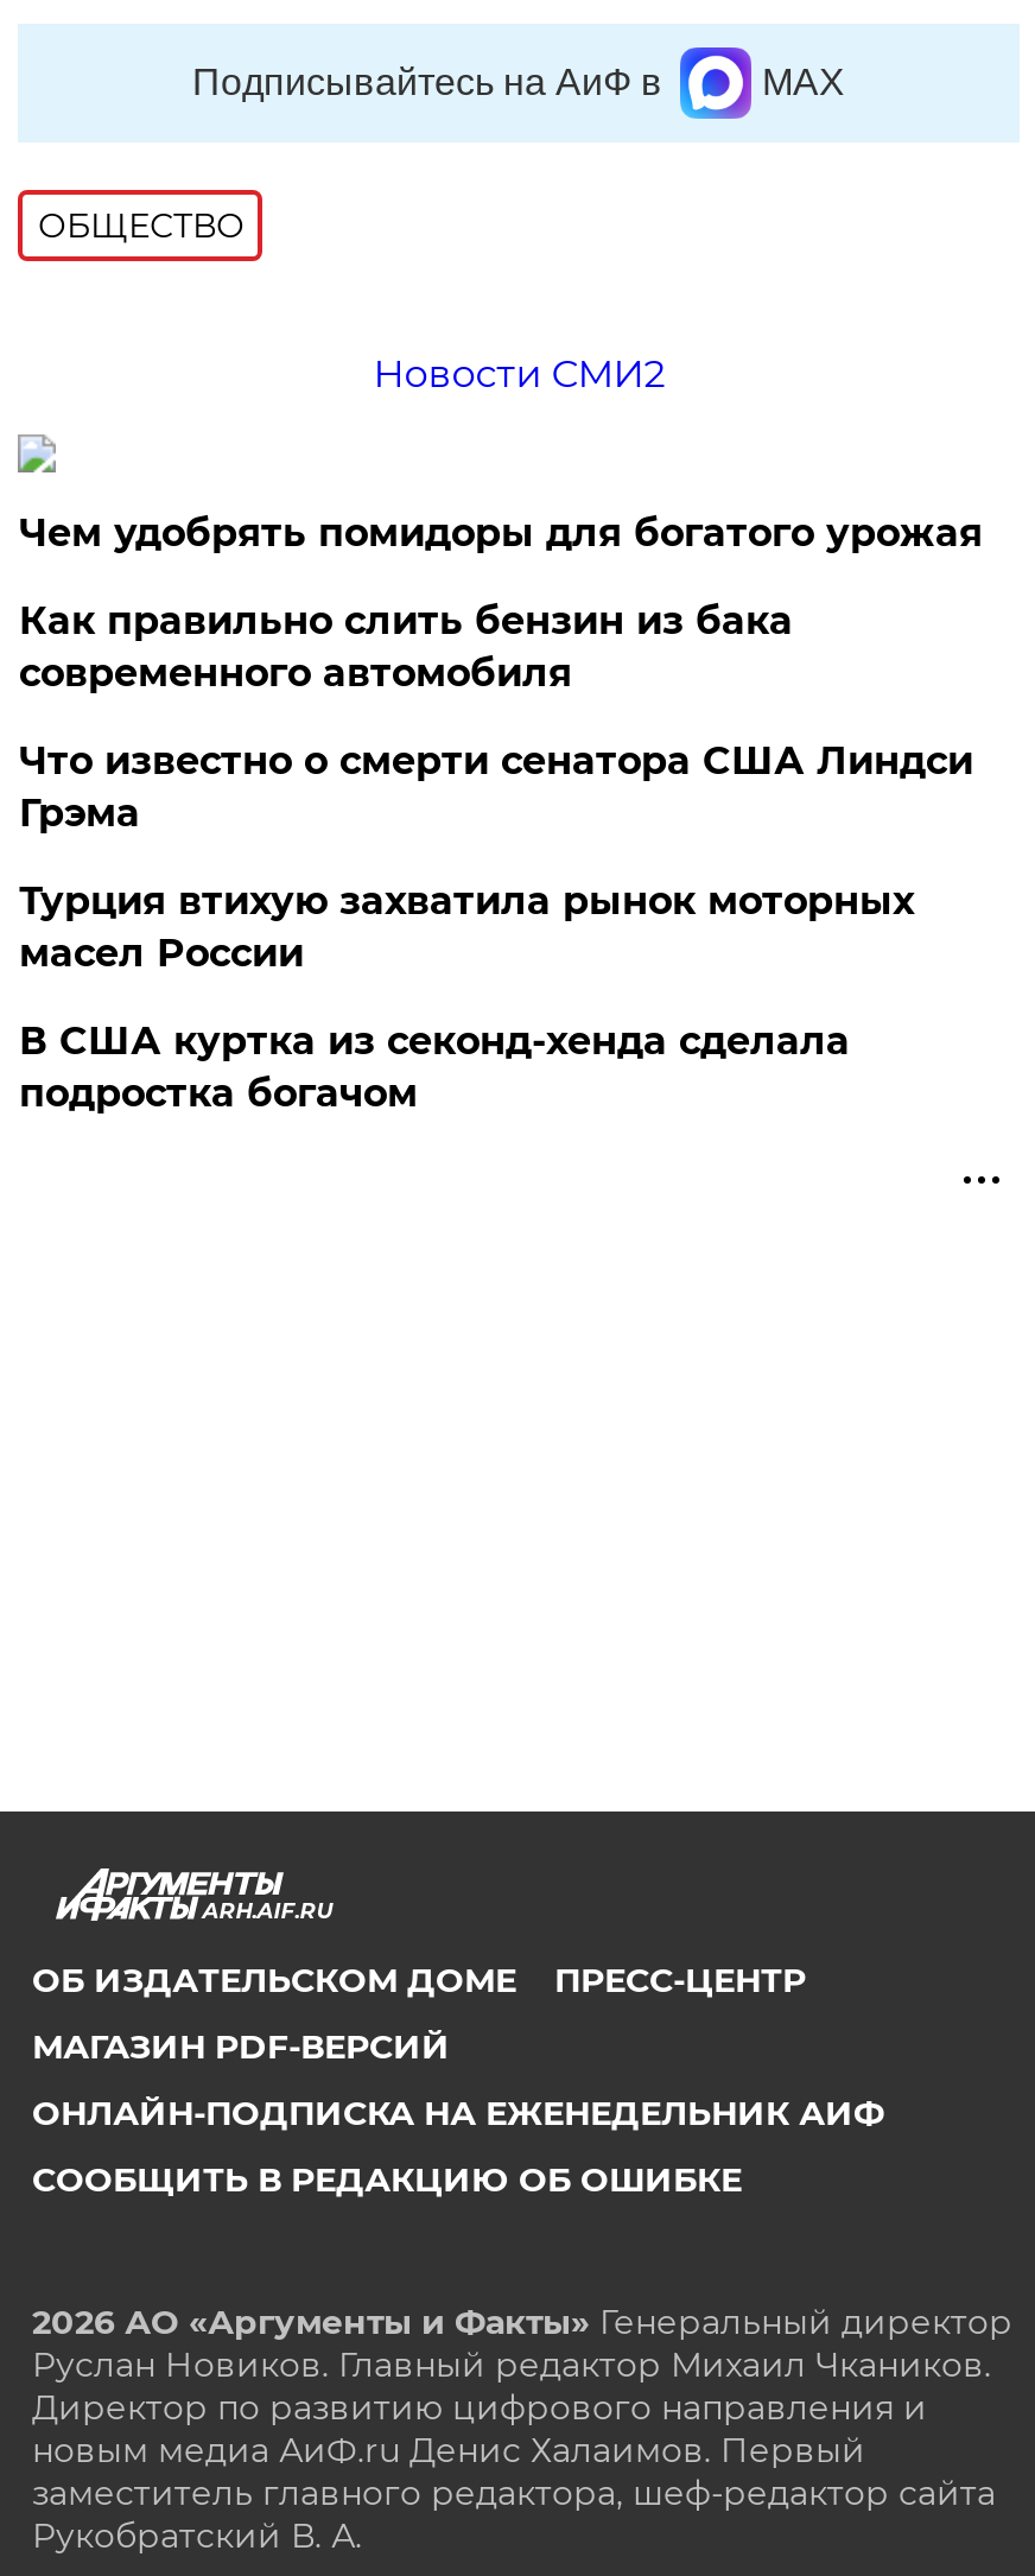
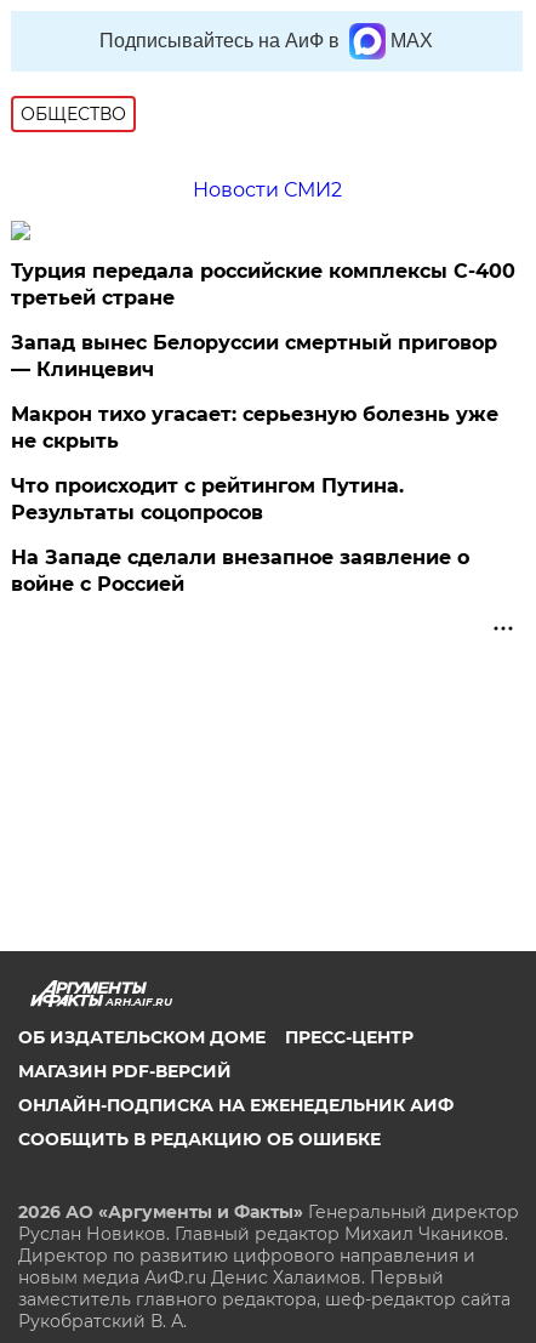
- Чем удобрять помидоры для богатого урожая
+ Турция передала российские комплексы С-400
+ третьей стране

- Как правильно слить бензин из бака
- современного автомобиля
+ Запад вынес Белоруссии смертный приговор
+ — Клинцевич

- Что известно о смерти сенатора США Линдси
- Грэма
+ Макрон тихо угасает: серьезную болезнь уже
+ не скрыть

- Турция втихую захватила рынок моторных
- масел России
+ Что происходит с рейтингом Путина.
+ Результаты соцопросов

- В США куртка из секонд-хенда сделала
- подростка богачом
+ На Западе сделали внезапное заявление о
+ войне с Россией
